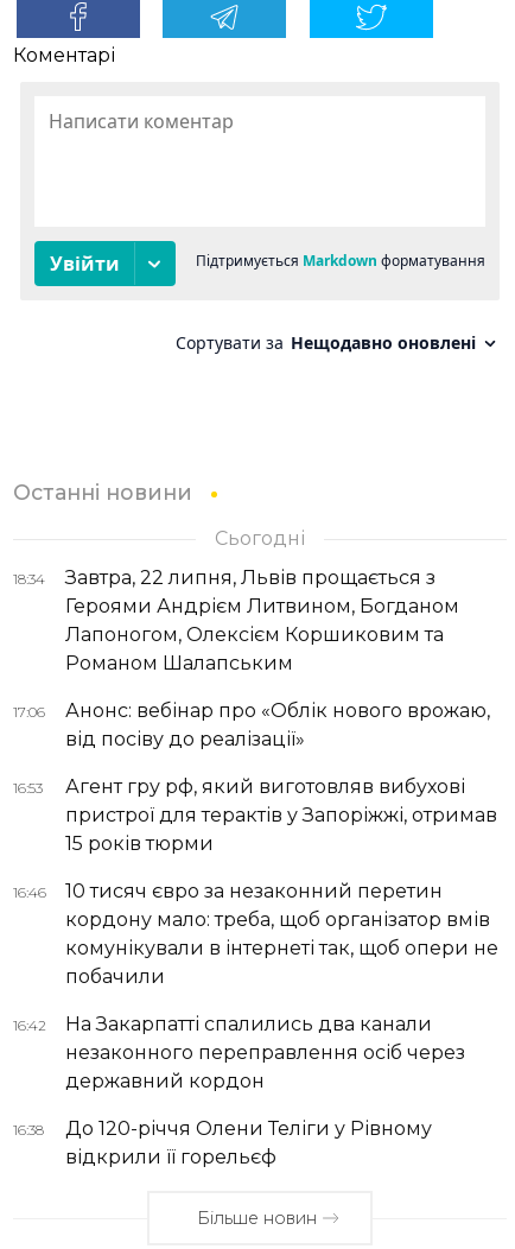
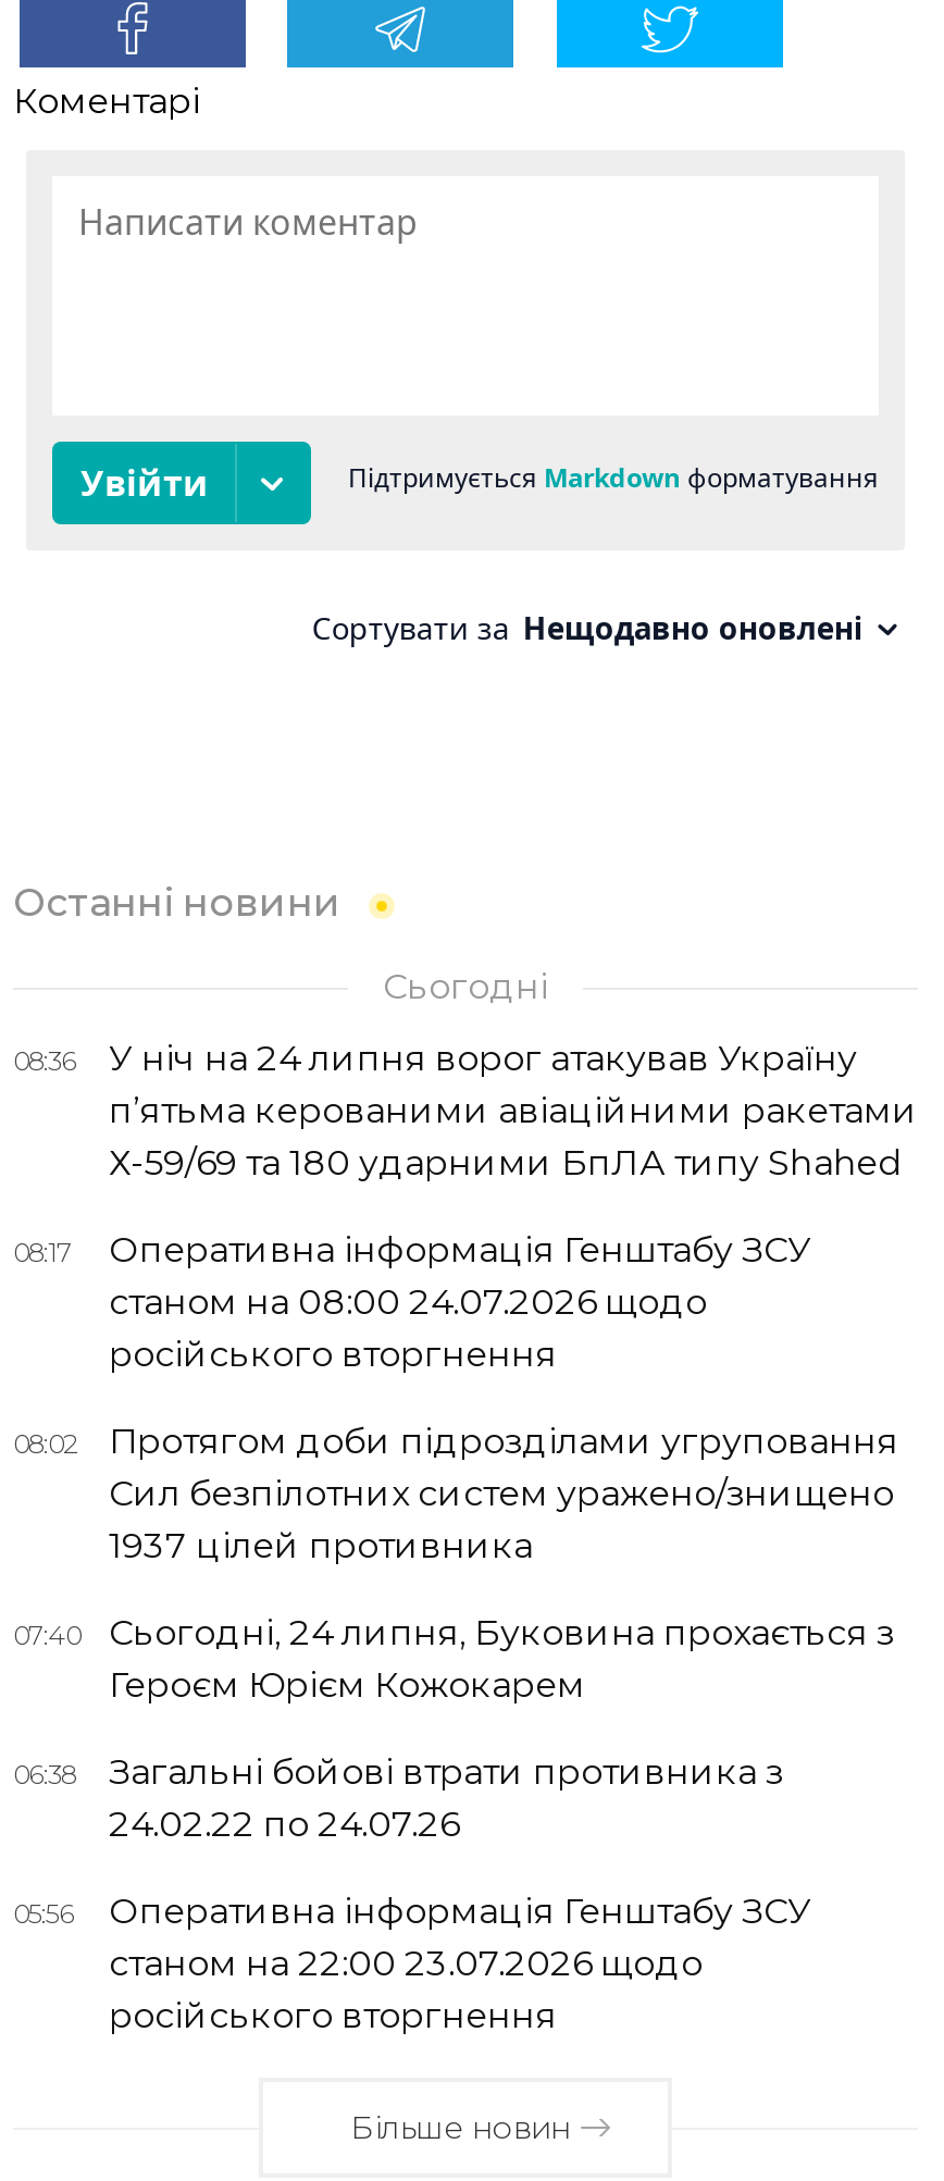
- 18:34
- Завтра, 22 липня, Львів прощається з
- Героями Андрієм Литвином, Богданом
- Лапоногом, Олексієм Коршиковим та
- Романом Шалапським
+ 08:36
+ У ніч на 24 липня ворог атакував Україну
+ п’ятьма керованими авіаційними ракетами
+ Х-59/69 та 180 ударними БпЛА типу Shahed

- 17:06
- Анонс: вебінар про «Облік нового врожаю,
- від посіву до реалізації»
+ 08:17
+ Оперативна інформація Генштабу ЗСУ
+ станом на 08:00 24.07.2026 щодо
+ російського вторгнення

- 16:53
- Агент гру рф, який виготовляв вибухові
- пристрої для терактів у Запоріжжі, отримав
- 15 років тюрми
+ 08:02
+ Протягом доби підрозділами угруповання
+ Сил безпілотних систем уражено/знищено
+ 1937 цілей противника

- 16:46
- 10 тисяч євро за незаконний перетин
- кордону мало: треба, щоб організатор вмів
- комунікували в інтернеті так, щоб опери не
- побачили
+ 07:40
+ Сьогодні, 24 липня, Буковина прохається з
+ Героєм Юрієм Кожокарем

- 16:42
- На Закарпатті спалились два канали
- незаконного переправлення осіб через
- державний кордон
+ 06:38
+ Загальні бойові втрати противника з
+ 24.02.22 по 24.07.26

- 16:38
- До 120-річчя Олени Теліги у Рівному
- відкрили її горельєф
+ 05:56
+ Оперативна інформація Генштабу ЗСУ
+ станом на 22:00 23.07.2026 щодо
+ російського вторгнення
